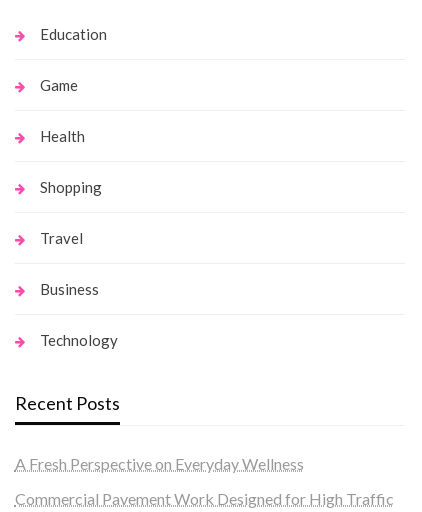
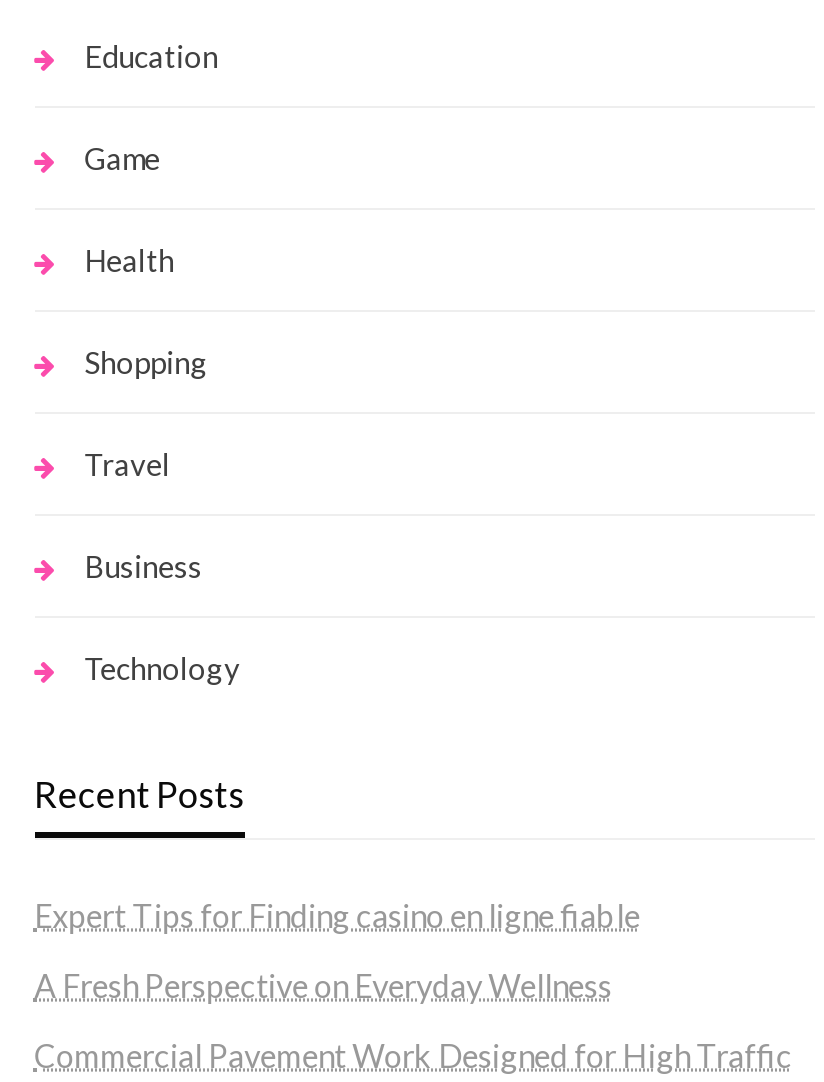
+ Expert Tips for Finding casino en ligne fiable
